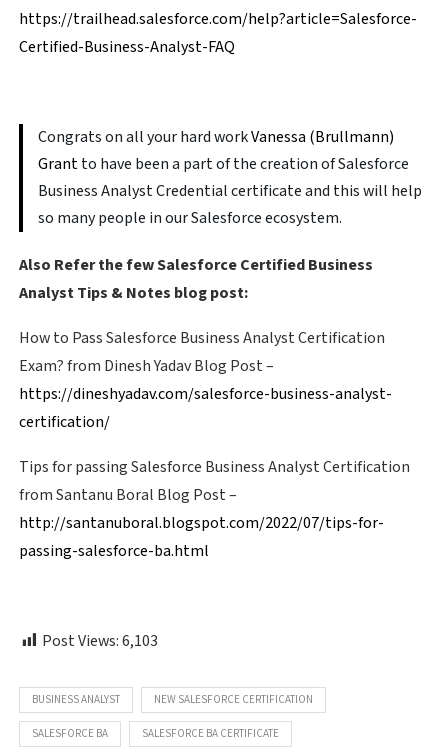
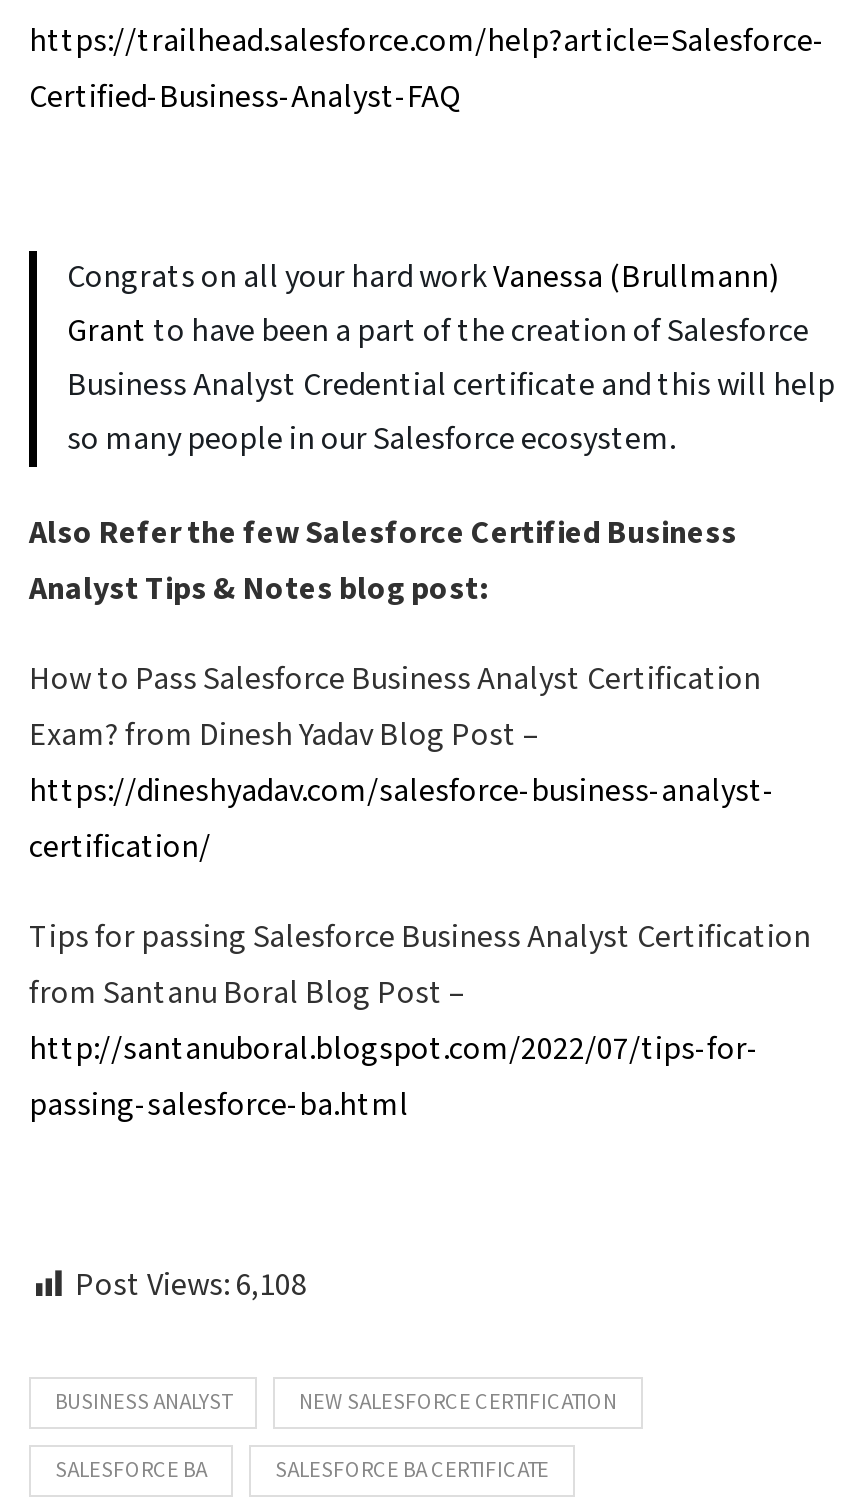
- Post Views: 6,103
+ Post Views: 6,108
